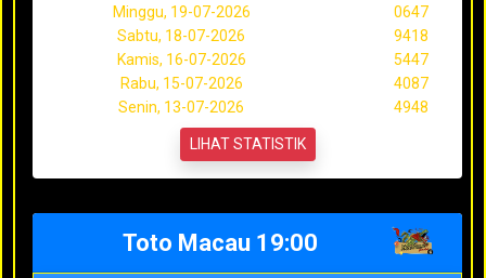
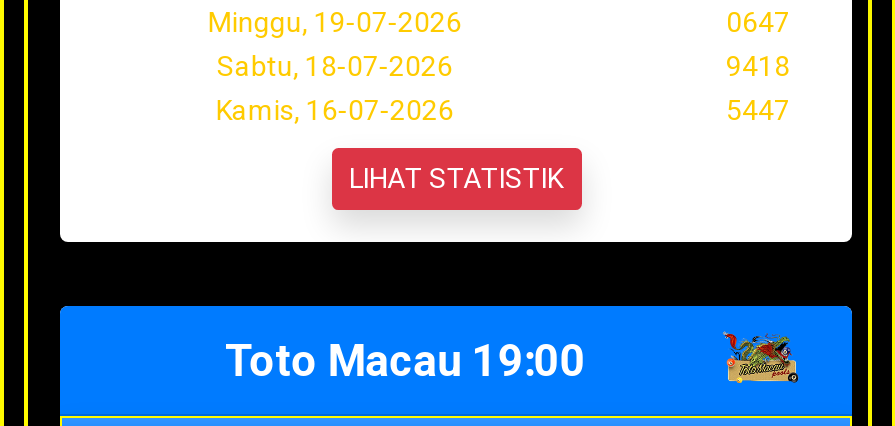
- Rabu, 15-07-2026
- 4087
- Senin, 13-07-2026
- 4948
